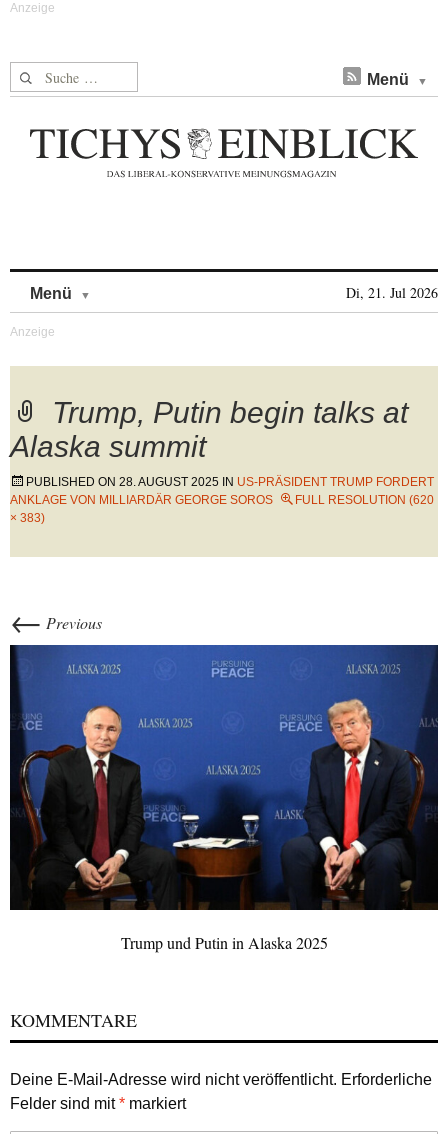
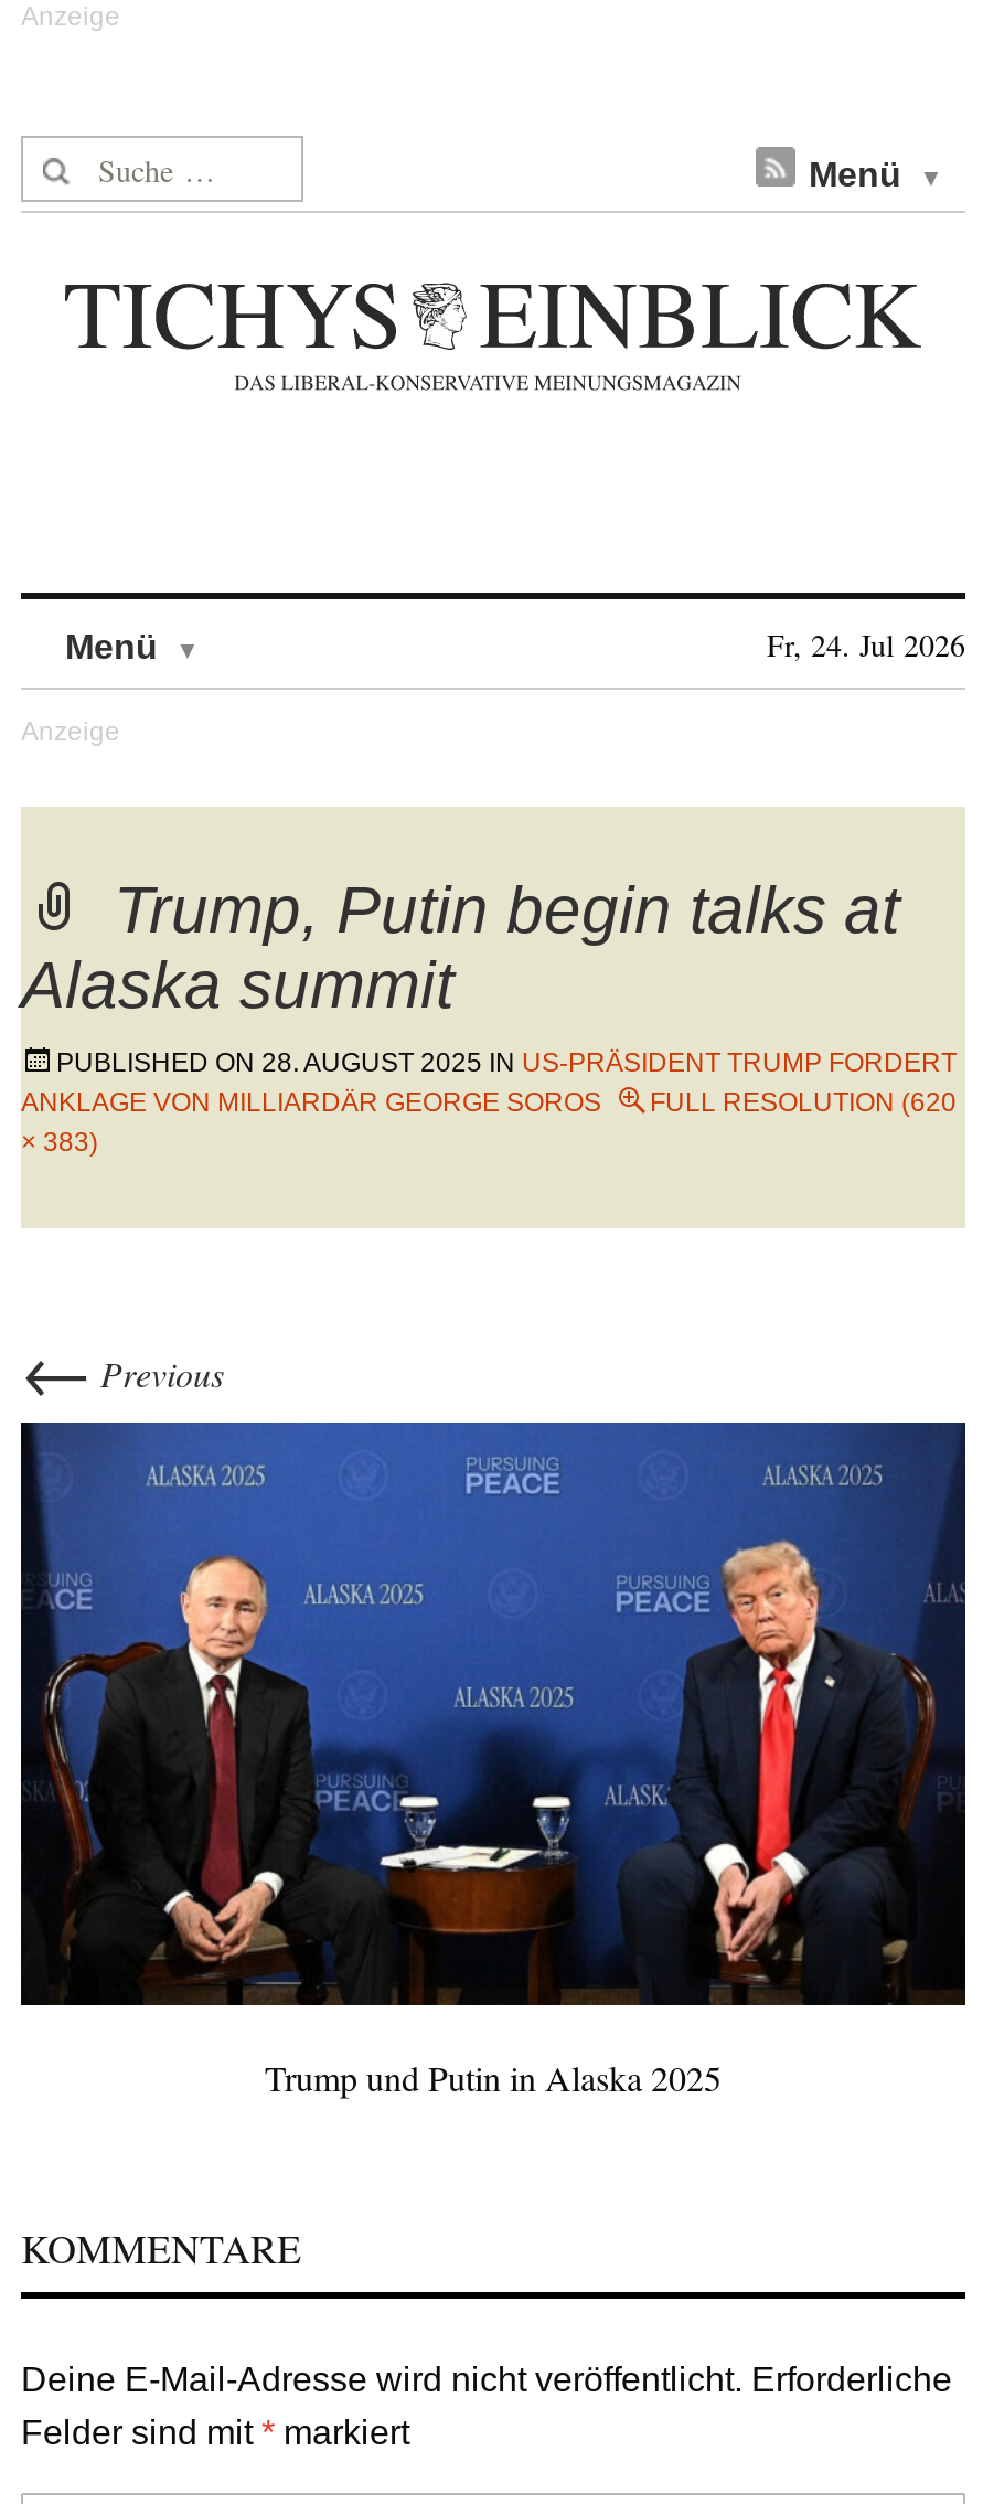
- Di, 21. Jul 2026
+ Fr, 24. Jul 2026
